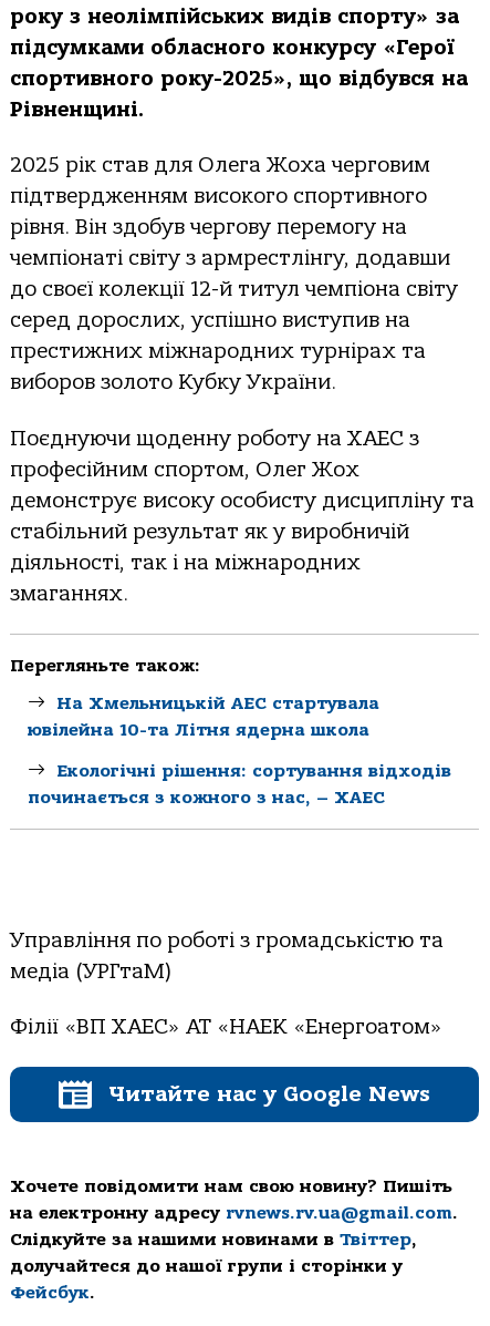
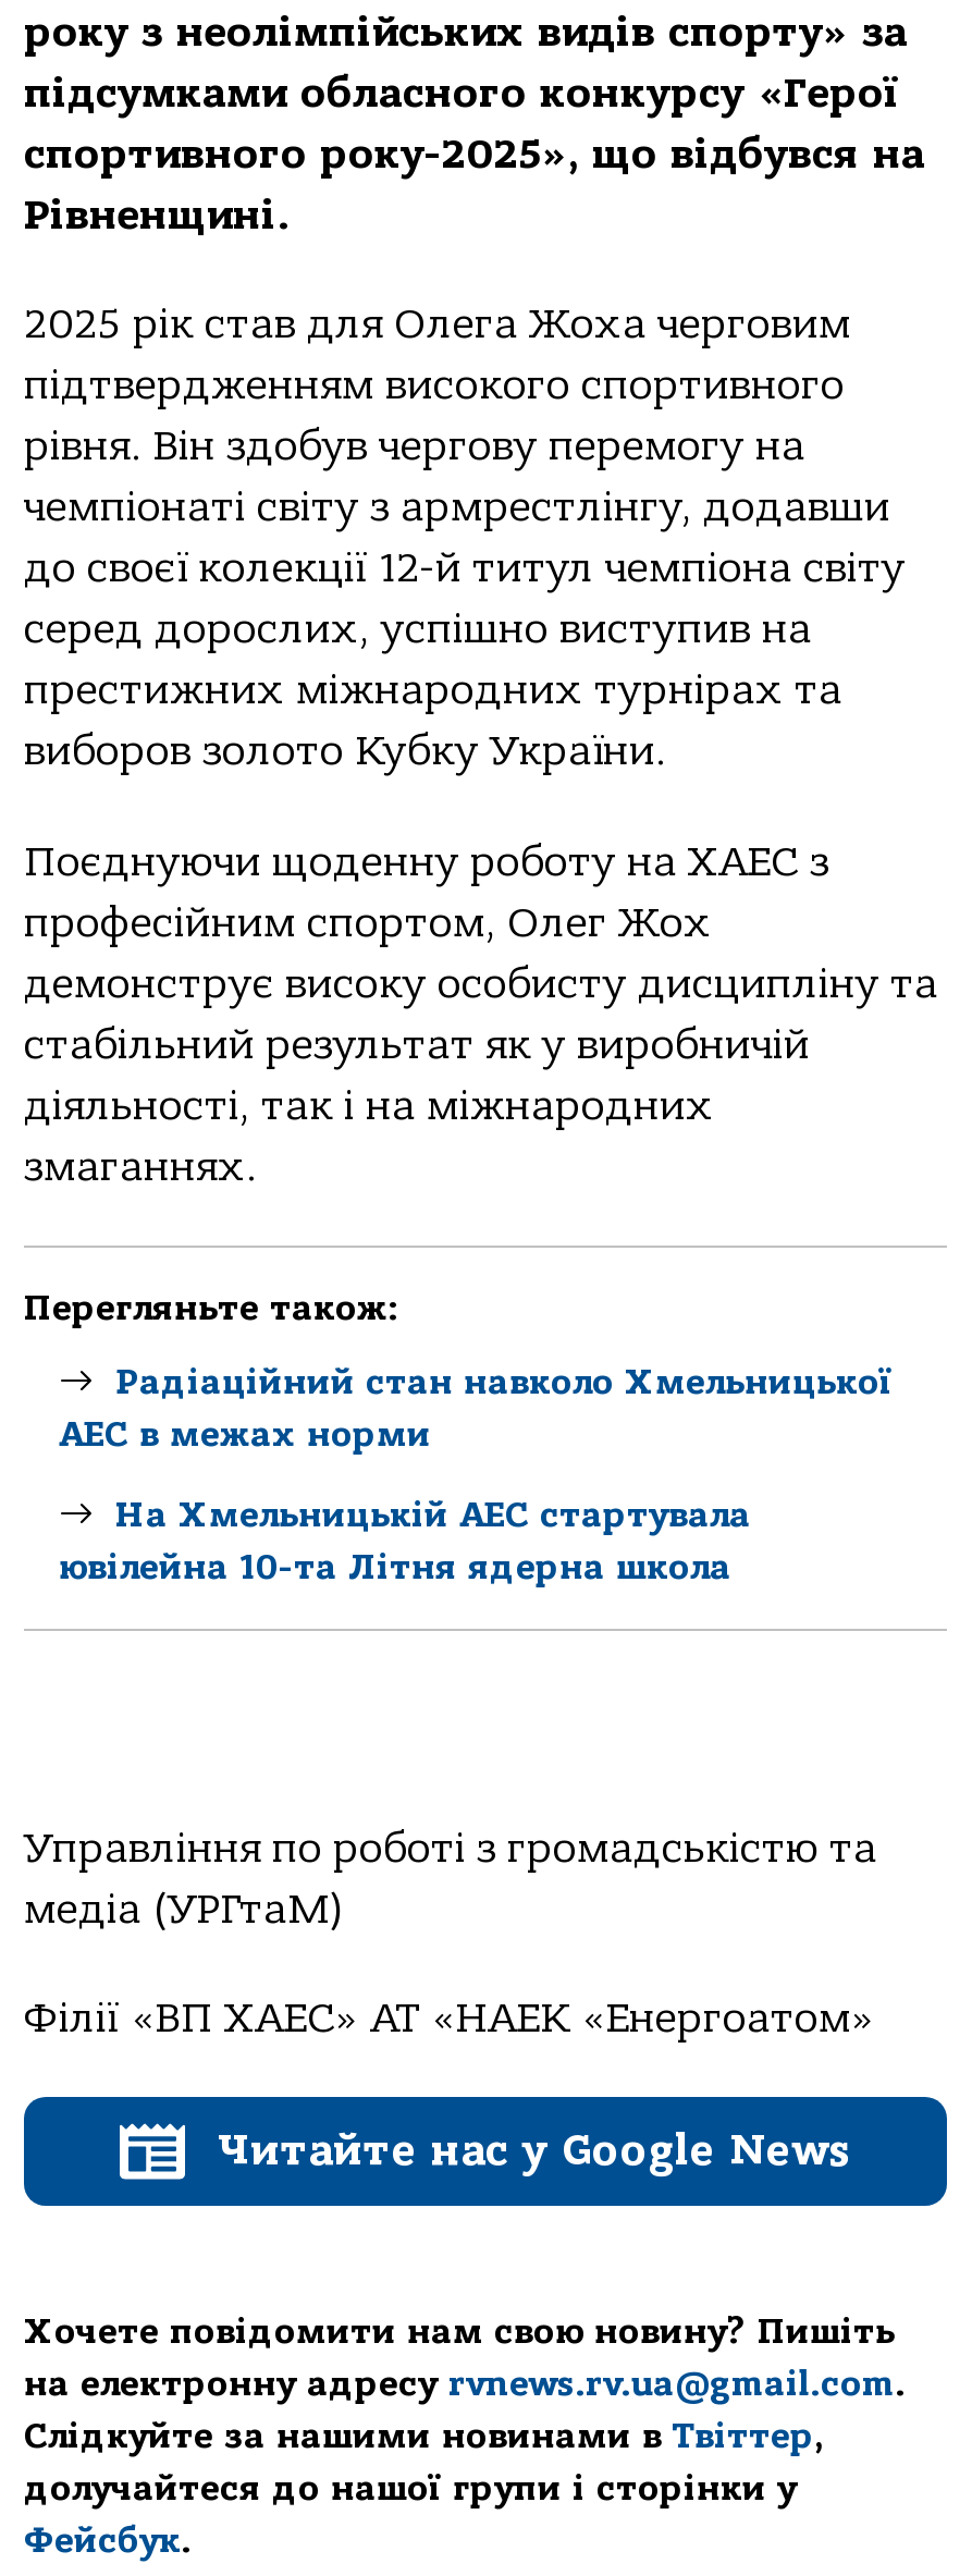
+ Радіаційний стан навколо Хмельницької
+ АЕС в межах норми

moved down: На Хмельницькій АЕС стартувала | ювілейна 10-та Літня ядерна школа

- Екологічні рішення: сортування відходів
- починається з кожного з нас, – ХАЕС
